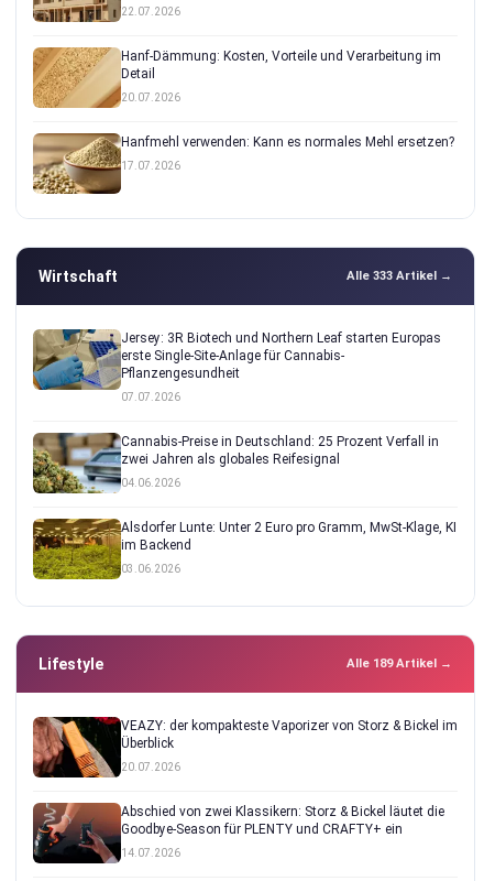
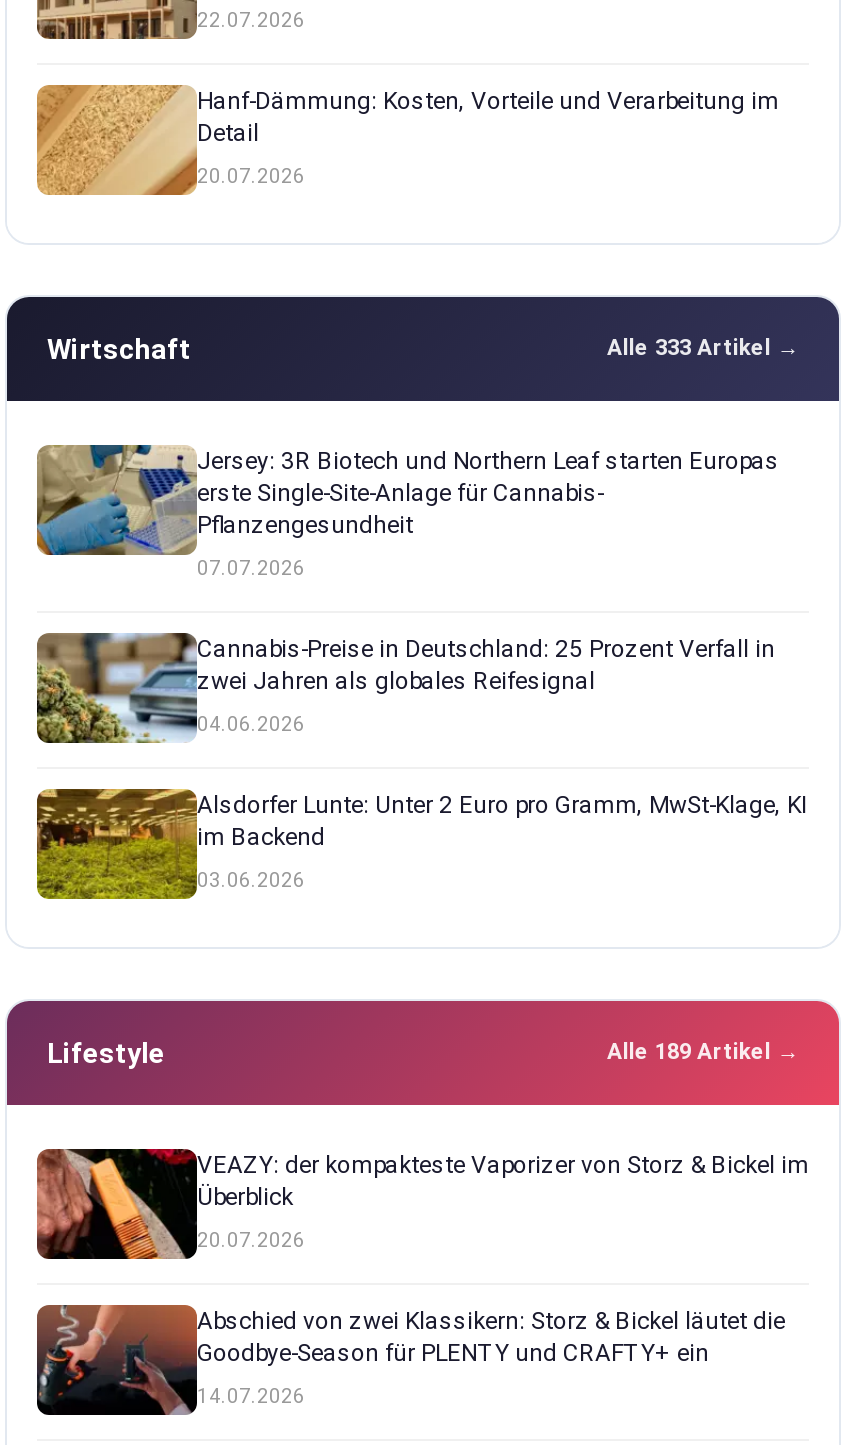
- [image]
- Hanfmehl verwenden: Kann es normales Mehl ersetzen?
- 17.07.2026
